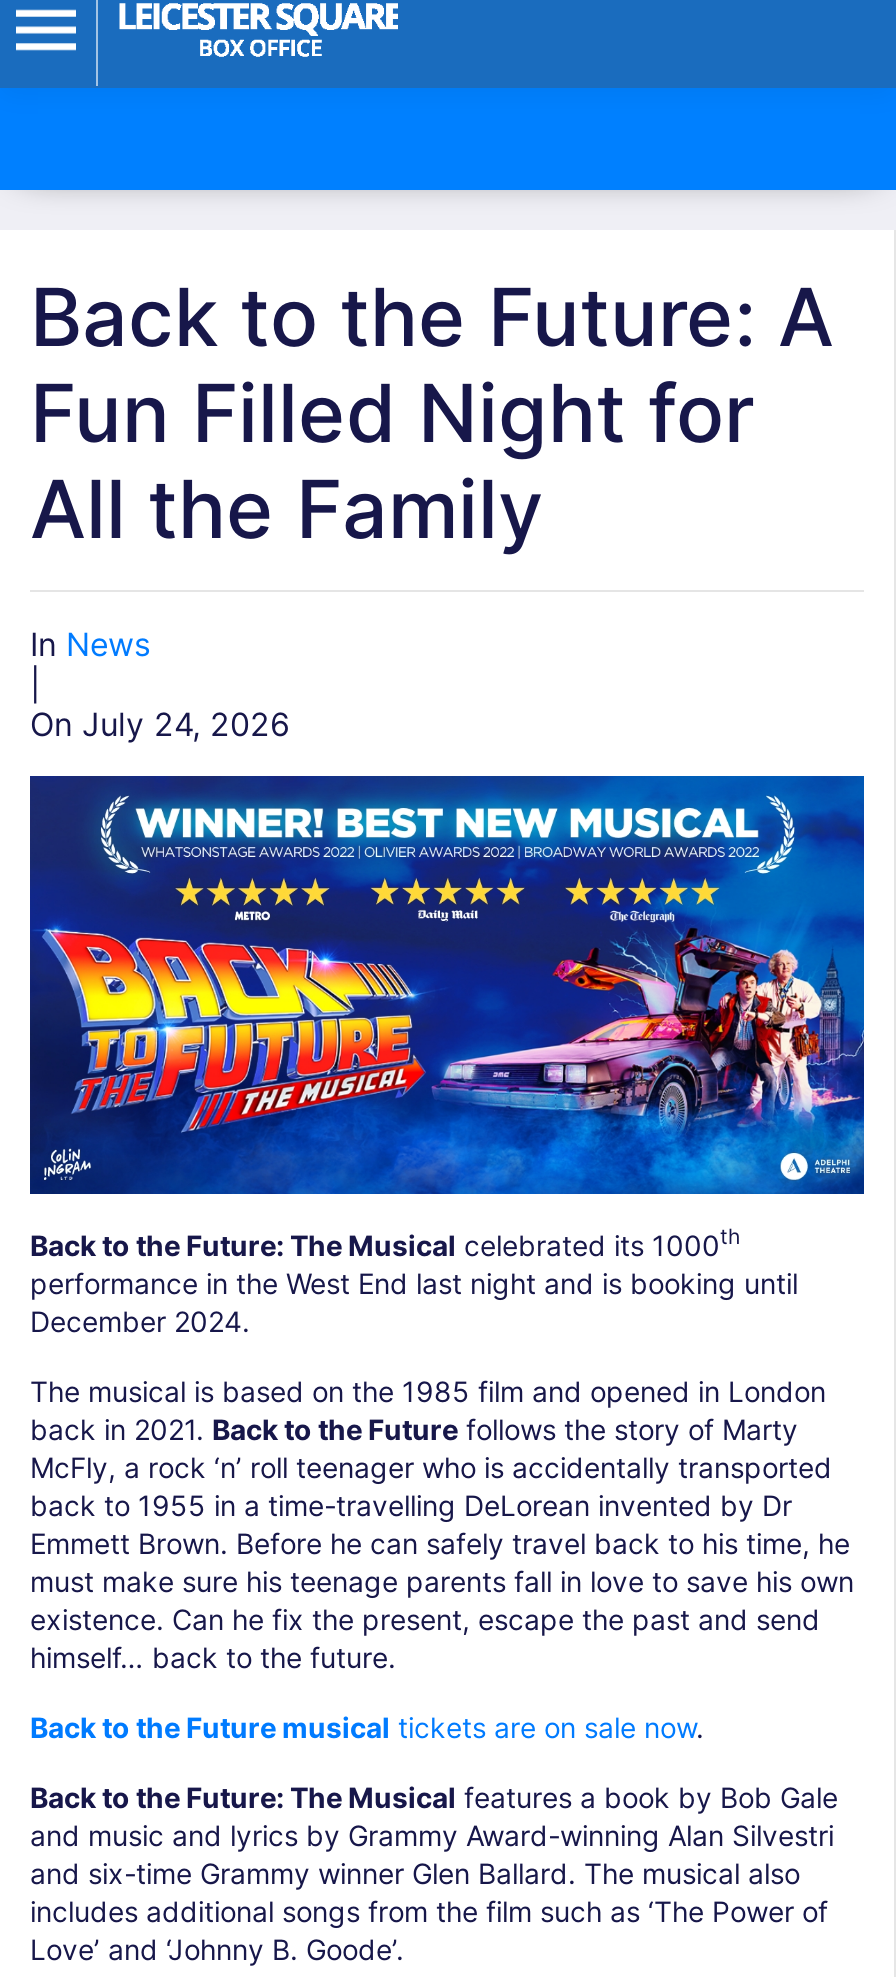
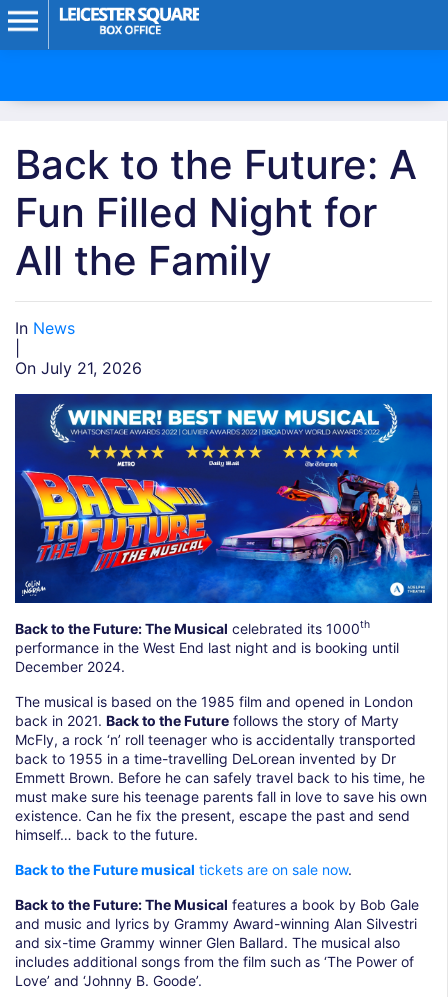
- On July 24, 2026
+ On July 21, 2026
